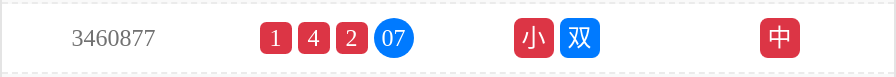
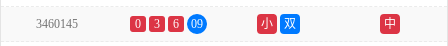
- 3460877
+ 3460145

- 1
+ 0

- 4
+ 3

- 2
+ 6

- 07
+ 09
